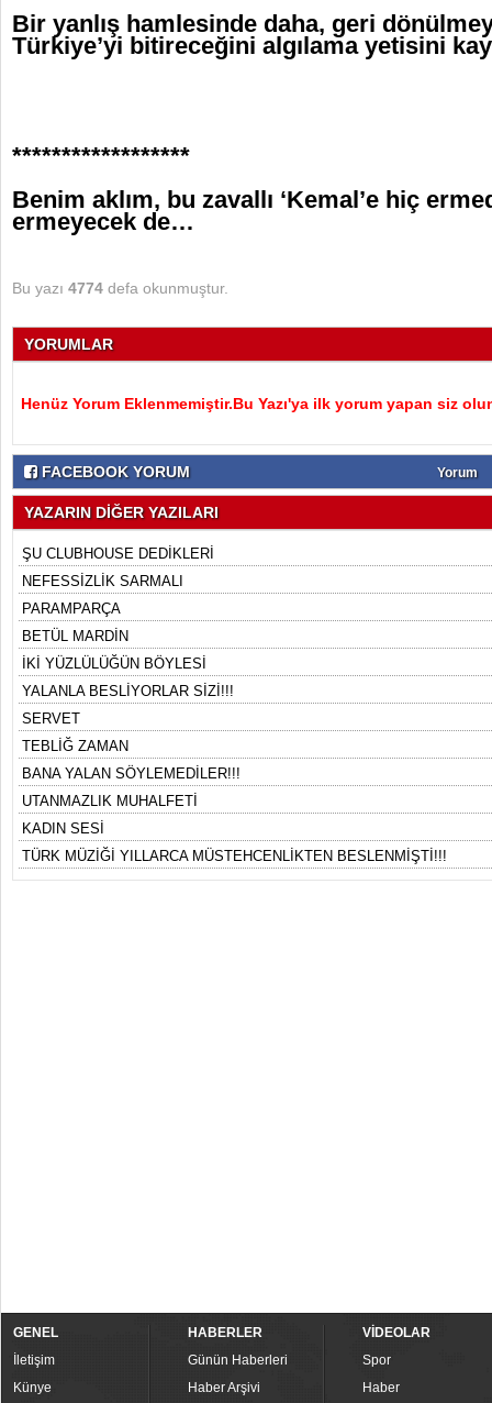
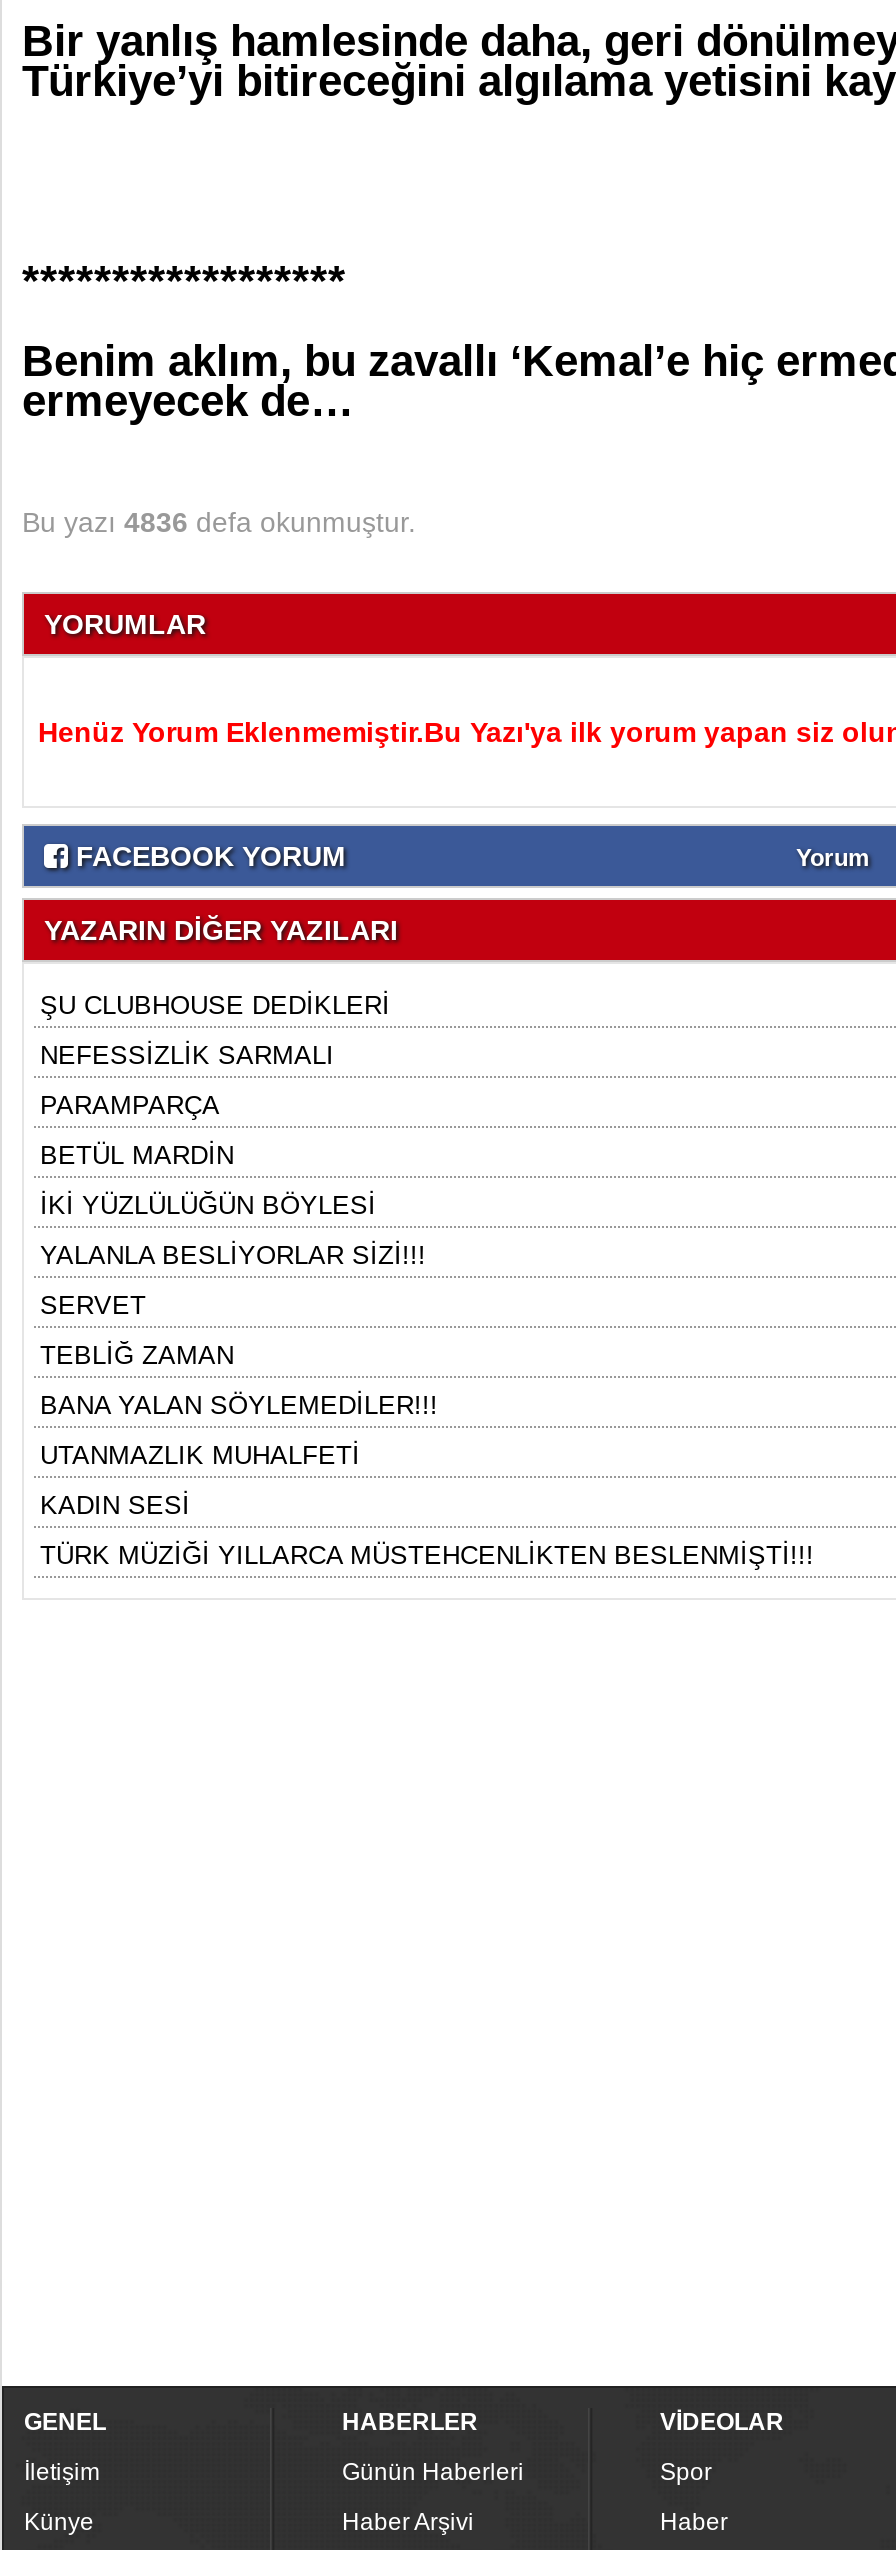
- Bu yazı 4774 defa okunmuştur.
+ Bu yazı 4836 defa okunmuştur.
